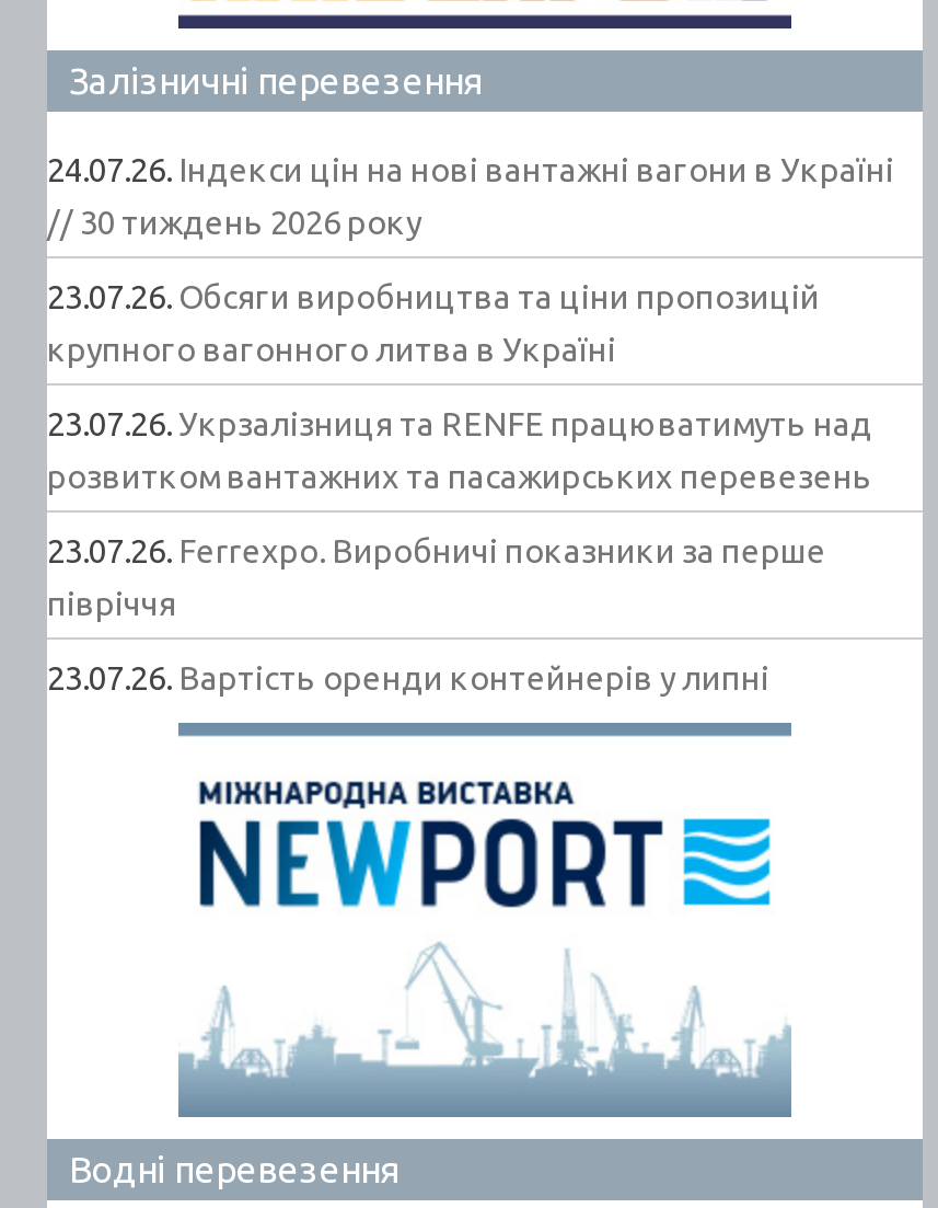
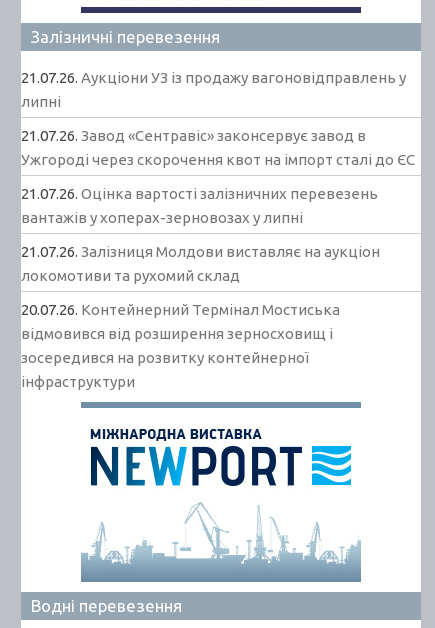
- 24.07.26. Індекси цін на нові вантажні вагони в Україні
- // 30 тиждень 2026 року
+ 21.07.26. Аукціони УЗ із продажу вагоновідправлень у
+ липні

- 23.07.26. Обсяги виробництва та ціни пропозицій
- крупного вагонного литва в Україні
+ 21.07.26. Завод «Сентравіс» законсервує завод в
+ Ужгороді через скорочення квот на імпорт сталі до ЄС

- 23.07.26. Укрзалізниця та RENFE працюватимуть над
- розвитком вантажних та пасажирських перевезень
+ 21.07.26. Оцінка вартості залізничних перевезень
+ вантажів у хоперах-зерновозах у липні

- 23.07.26. Ferrexpo. Виробничі показники за перше
- півріччя
+ 21.07.26. Залізниця Молдови виставляє на аукціон
+ локомотиви та рухомий склад

- 23.07.26. Вартість оренди контейнерів у липні
+ 20.07.26. Контейнерний Термінал Мостиська
+ відмовився від розширення зерносховищ і
+ зосередився на розвитку контейнерної
+ інфраструктури
